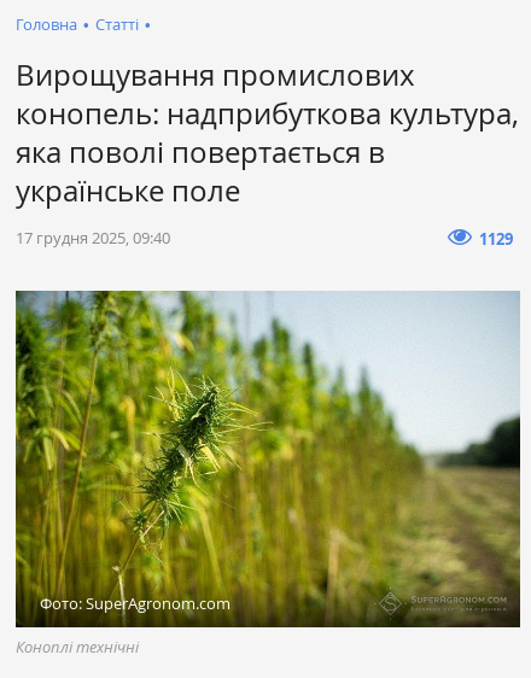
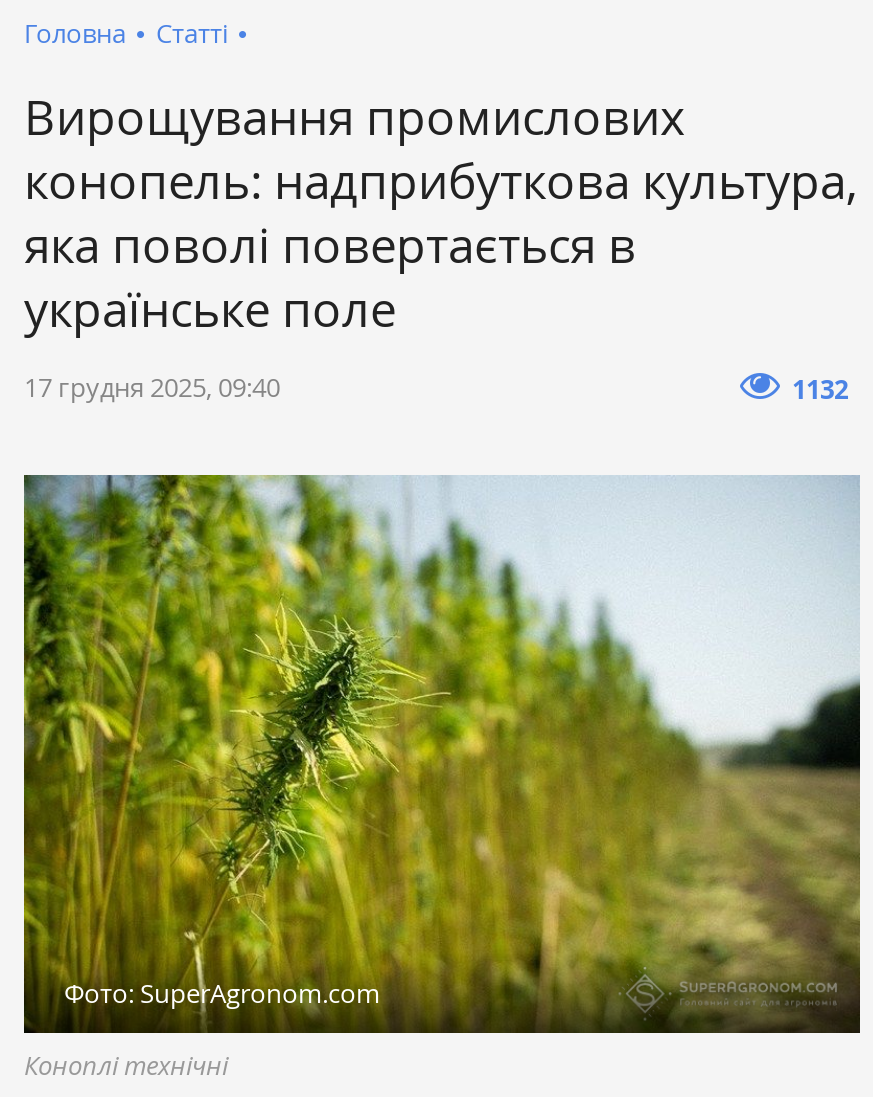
- 1129
+ 1132
